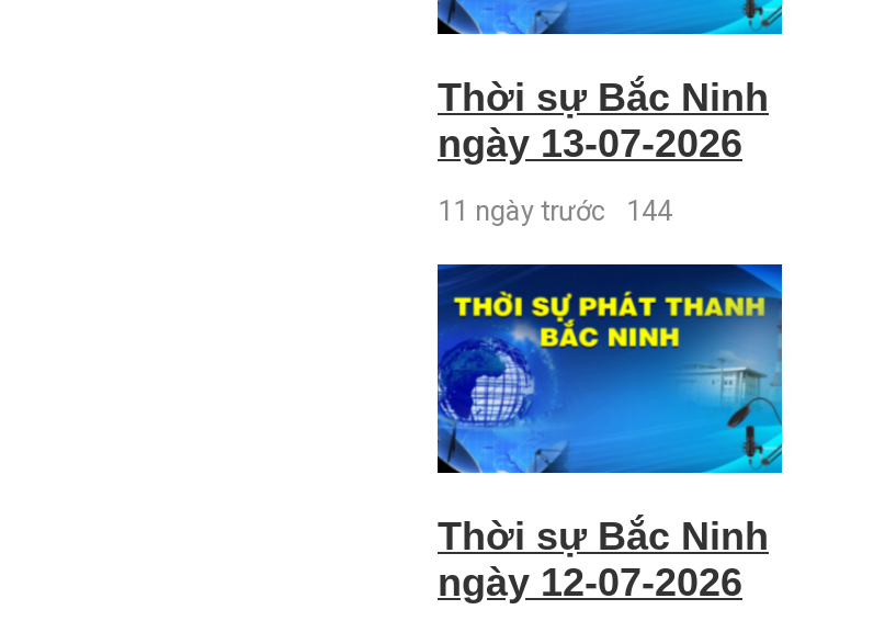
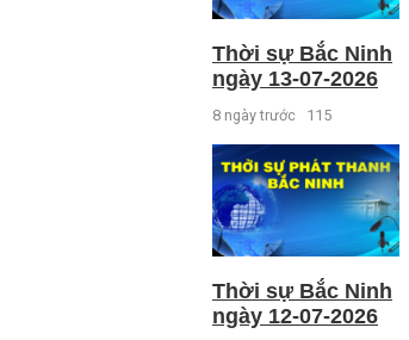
- 11 ngày trước 144
+ 8 ngày trước 115
